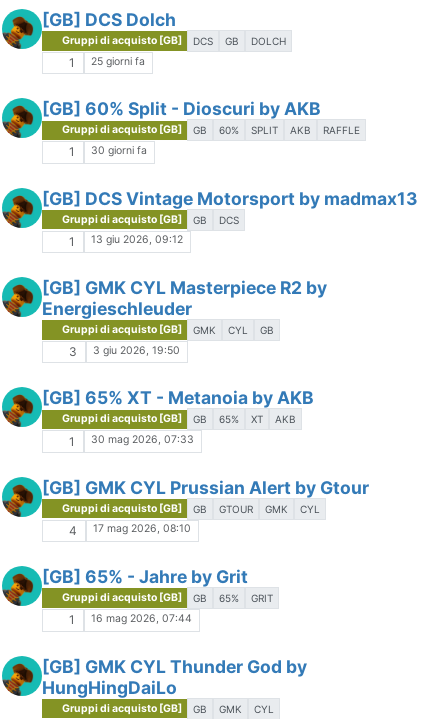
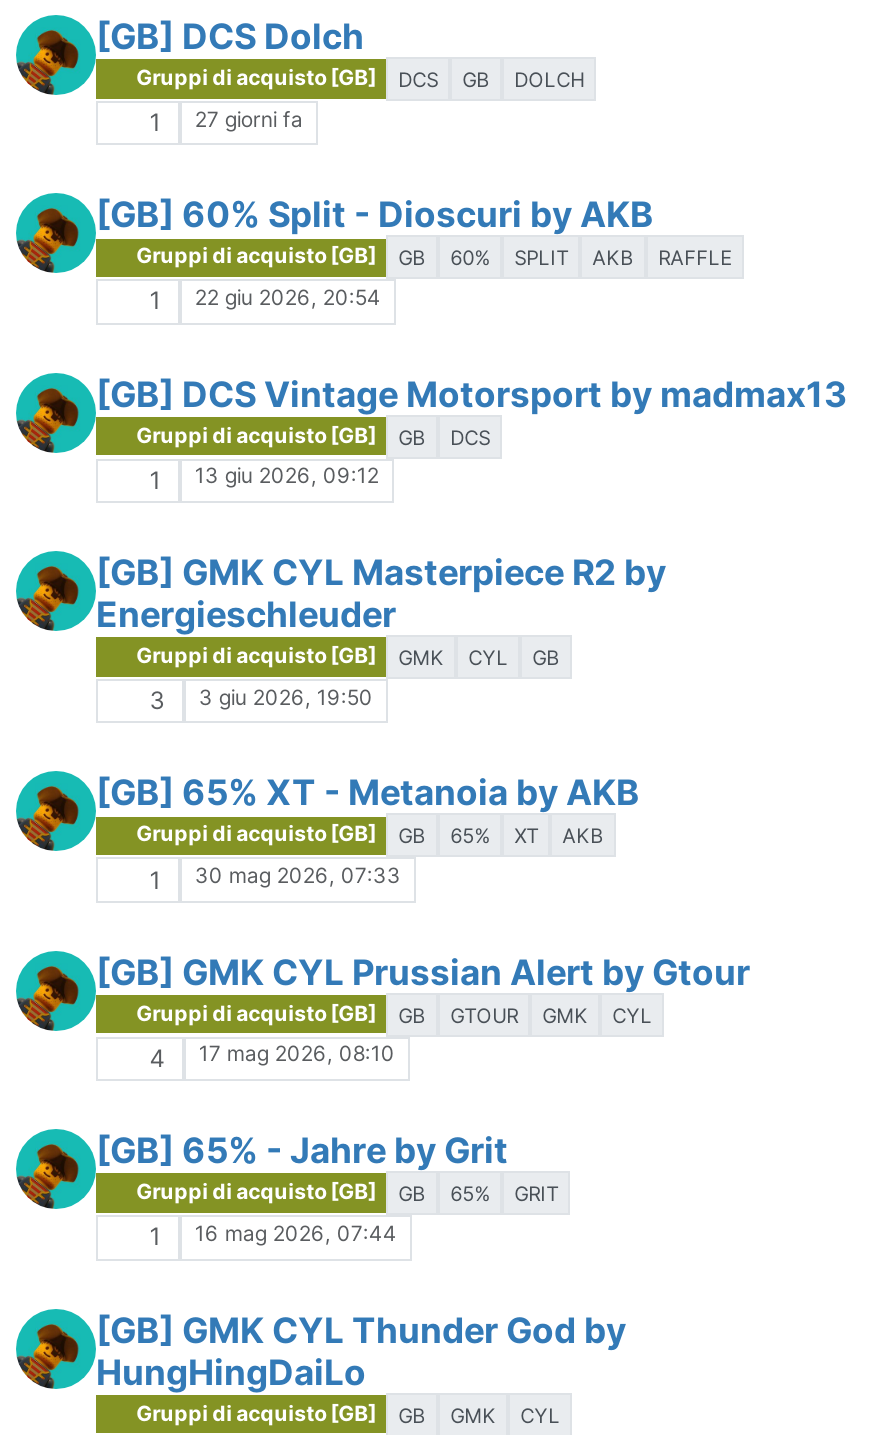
- 1 25 giorni fa
+ 1 27 giorni fa

- 1 30 giorni fa
+ 1 22 giu 2026, 20:54
